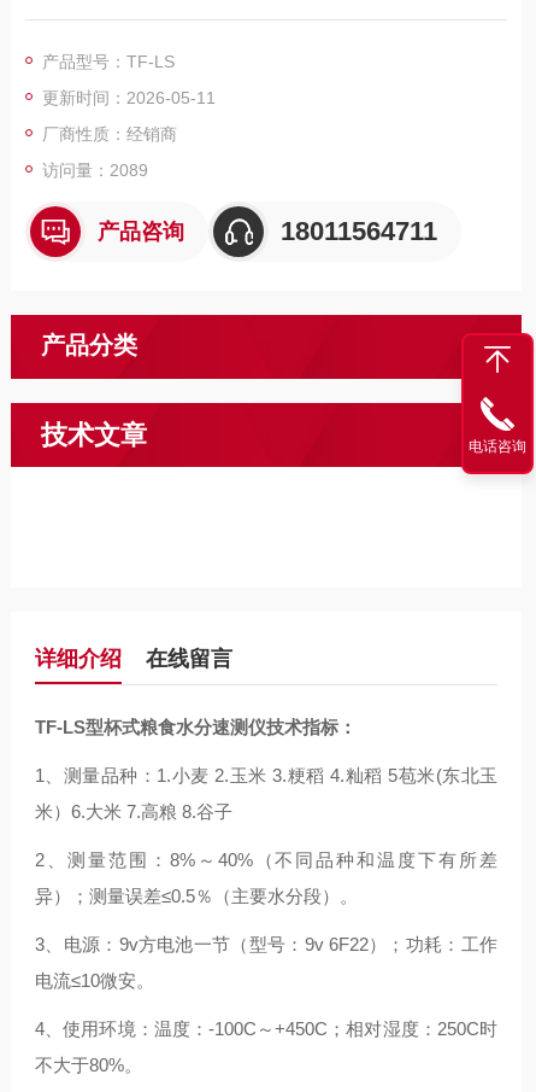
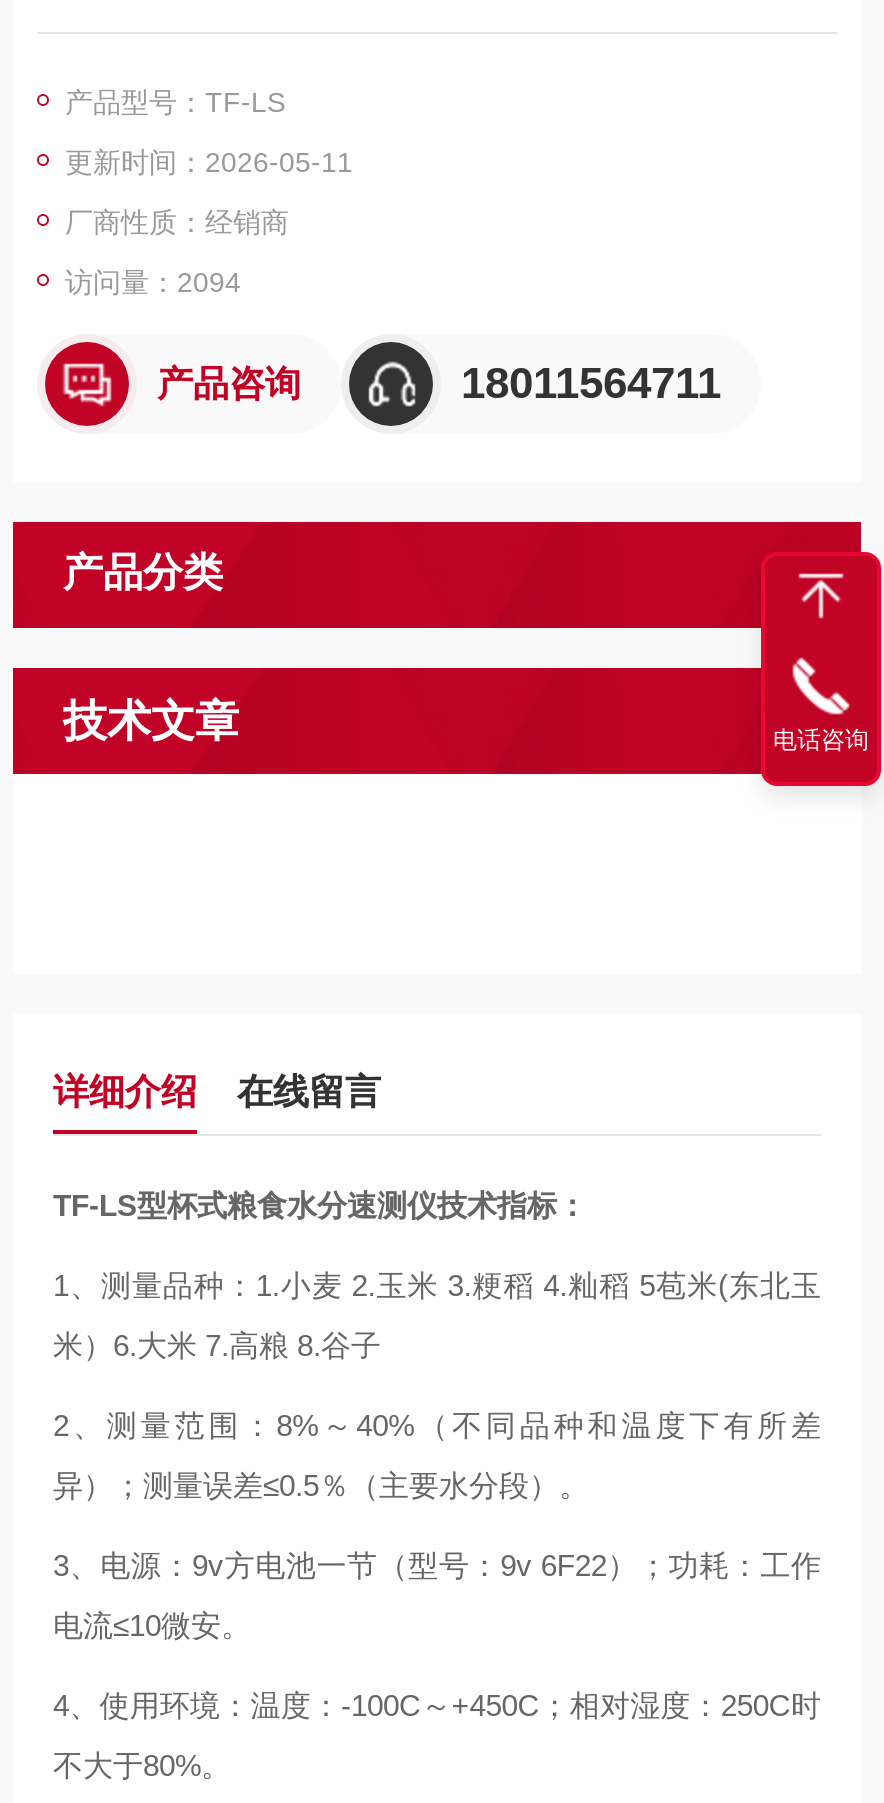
- 访问量：2089
+ 访问量：2094
